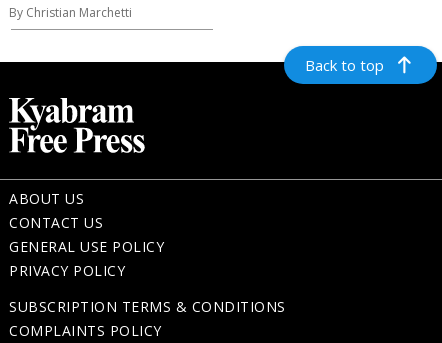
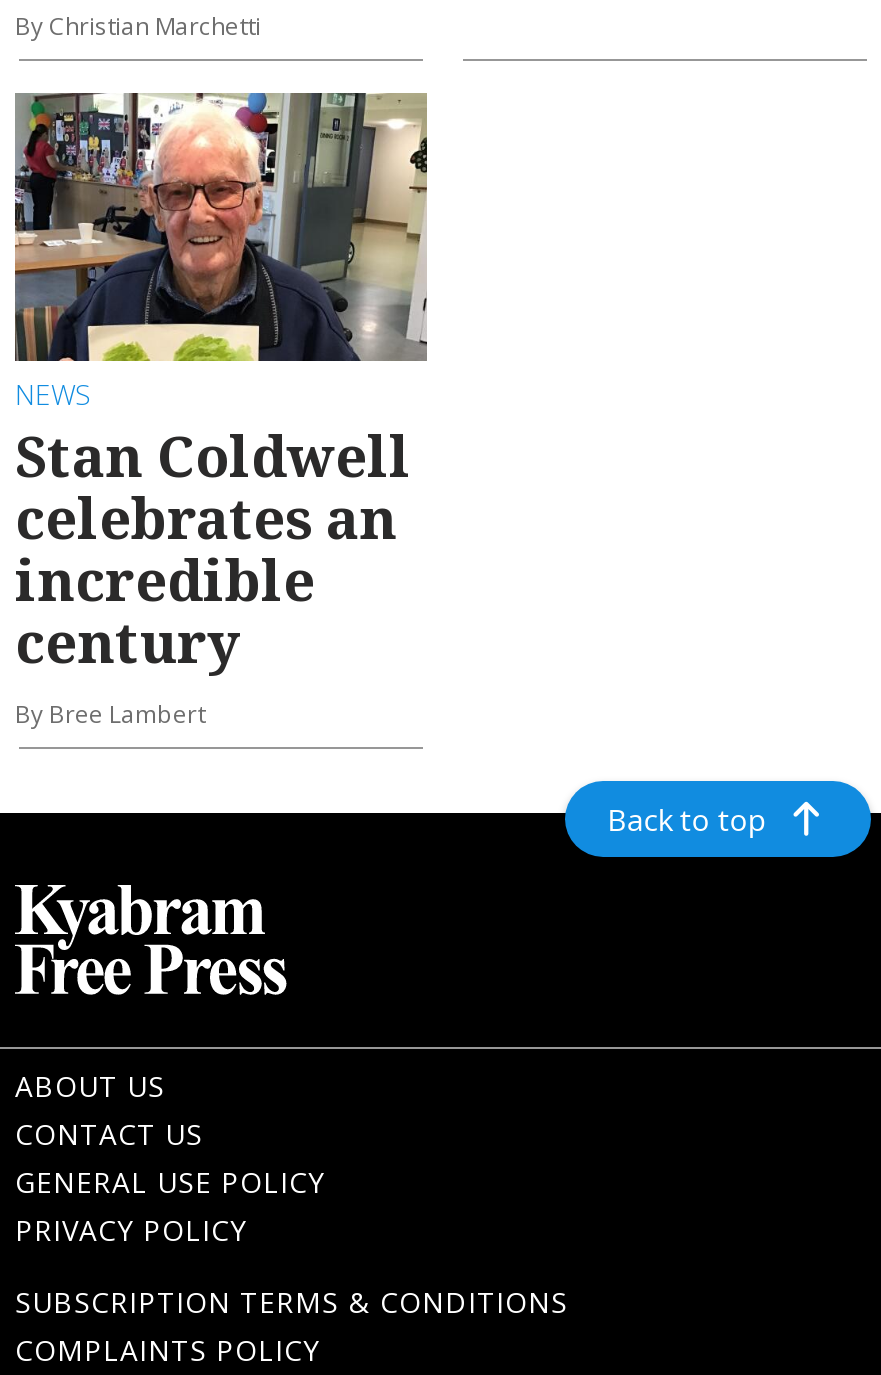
+ [image]
+ NEWS
+ Stan Coldwell
+ celebrates an
+ incredible
+ century
+ By Bree Lambert
